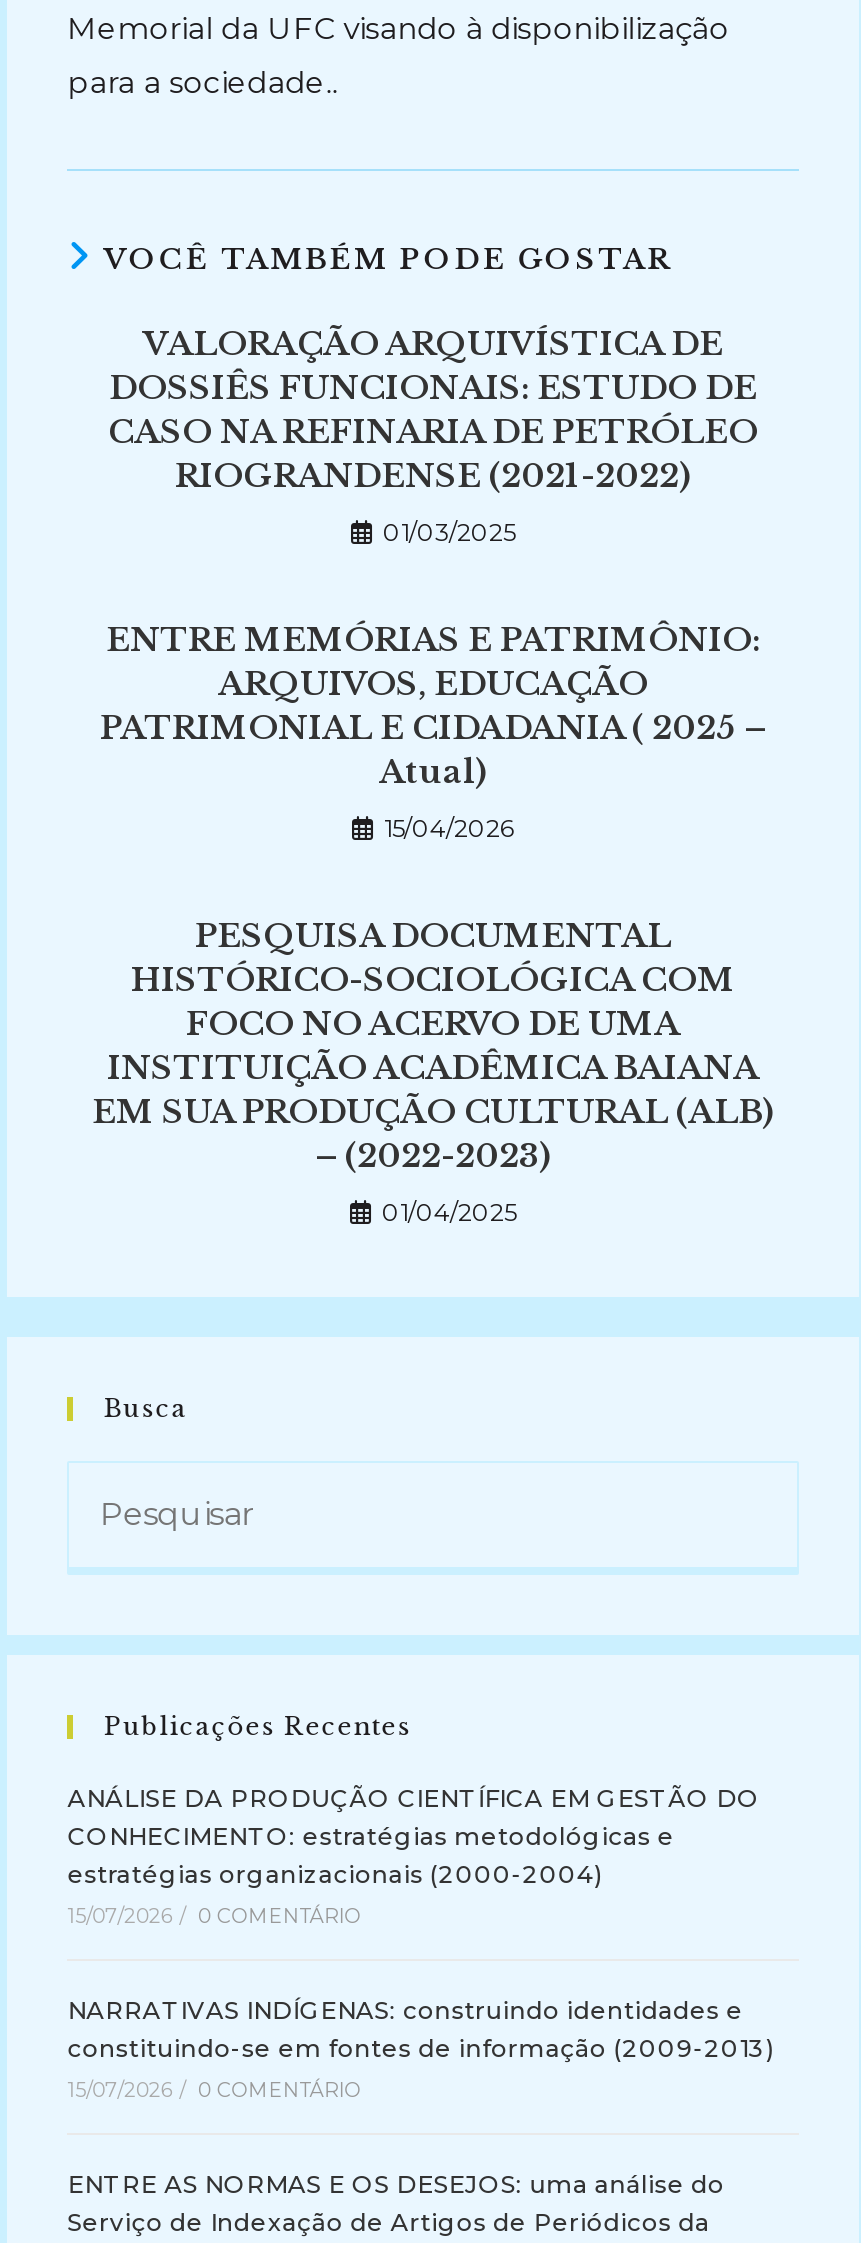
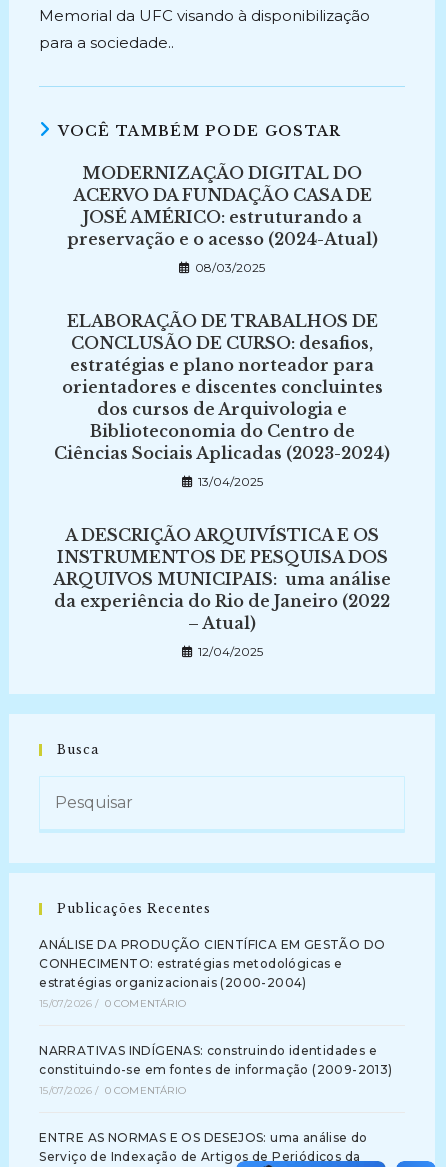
- VALORAÇÃO ARQUIVÍSTICA DE
- DOSSIÊS FUNCIONAIS: ESTUDO DE
- CASO NA REFINARIA DE PETRÓLEO
- RIOGRANDENSE (2021-2022)
+ MODERNIZAÇÃO DIGITAL DO
+ ACERVO DA FUNDAÇÃO CASA DE
+ JOSÉ AMÉRICO: estruturando a
+ preservação e o acesso (2024-Atual)

- 01/03/2025
+ 08/03/2025

- ENTRE MEMÓRIAS E PATRIMÔNIO:
- ARQUIVOS, EDUCAÇÃO
- PATRIMONIAL E CIDADANIA ( 2025 –
- Atual)
+ ELABORAÇÃO DE TRABALHOS DE
+ CONCLUSÃO DE CURSO: desafios,
+ estratégias e plano norteador para
+ orientadores e discentes concluintes
+ dos cursos de Arquivologia e
+ Biblioteconomia do Centro de
+ Ciências Sociais Aplicadas (2023-2024)

- 15/04/2026
+ 13/04/2025

- PESQUISA DOCUMENTAL
- HISTÓRICO-SOCIOLÓGICA COM
- FOCO NO ACERVO DE UMA
- INSTITUIÇÃO ACADÊMICA BAIANA
- EM SUA PRODUÇÃO CULTURAL (ALB)
- – (2022-2023)
+ A DESCRIÇÃO ARQUIVÍSTICA E OS
+ INSTRUMENTOS DE PESQUISA DOS
+ ARQUIVOS MUNICIPAIS: uma análise
+ da experiência do Rio de Janeiro (2022
+ – Atual)

- 01/04/2025
+ 12/04/2025
